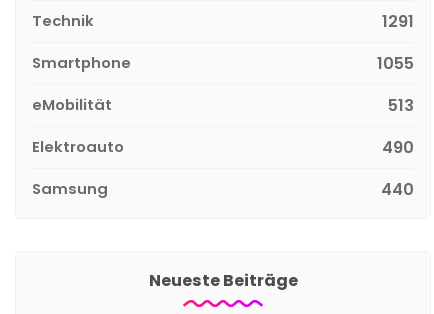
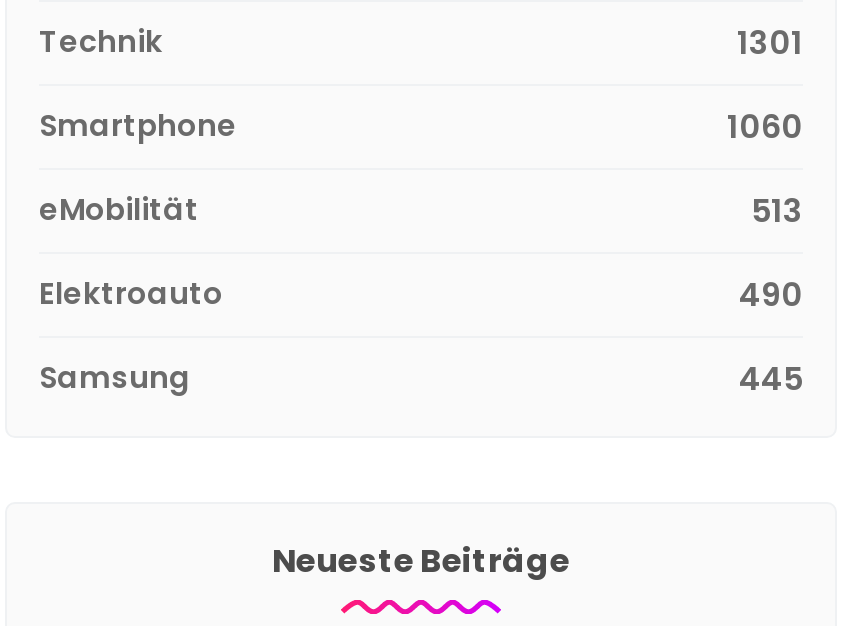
- 1291
+ 1301

- 1055
+ 1060

- 440
+ 445
